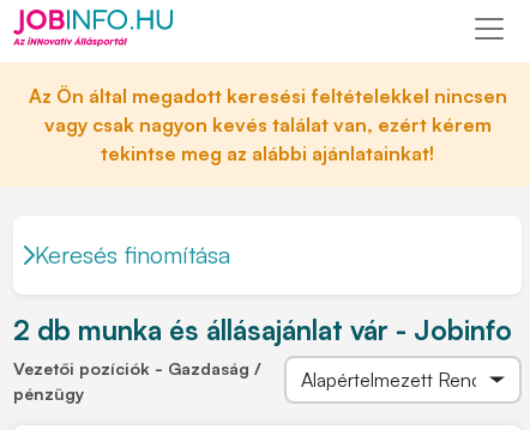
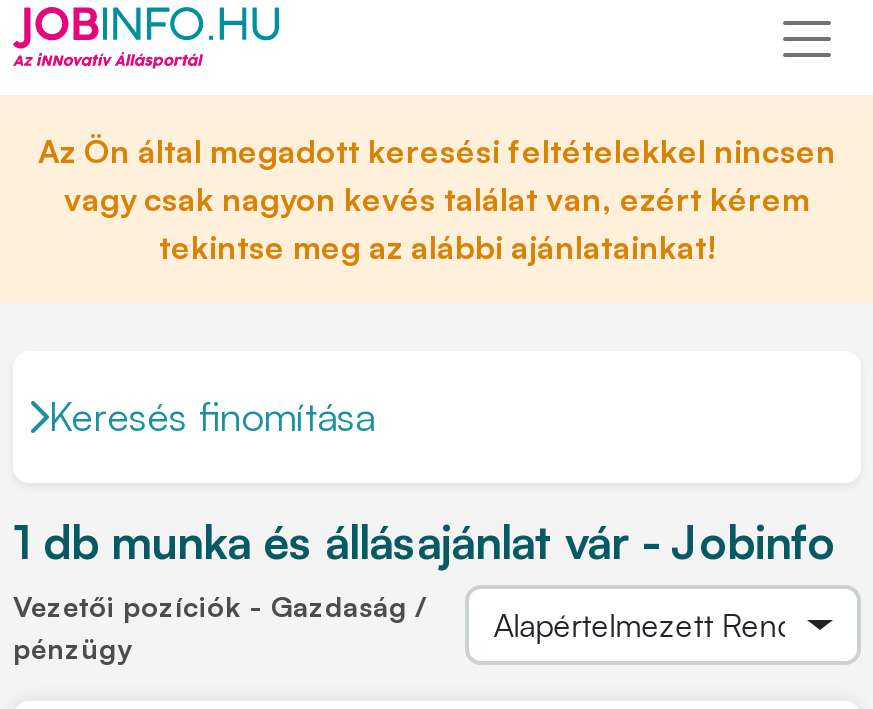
- 2 db munka és állásajánlat vár - Jobinfo
+ 1 db munka és állásajánlat vár - Jobinfo
